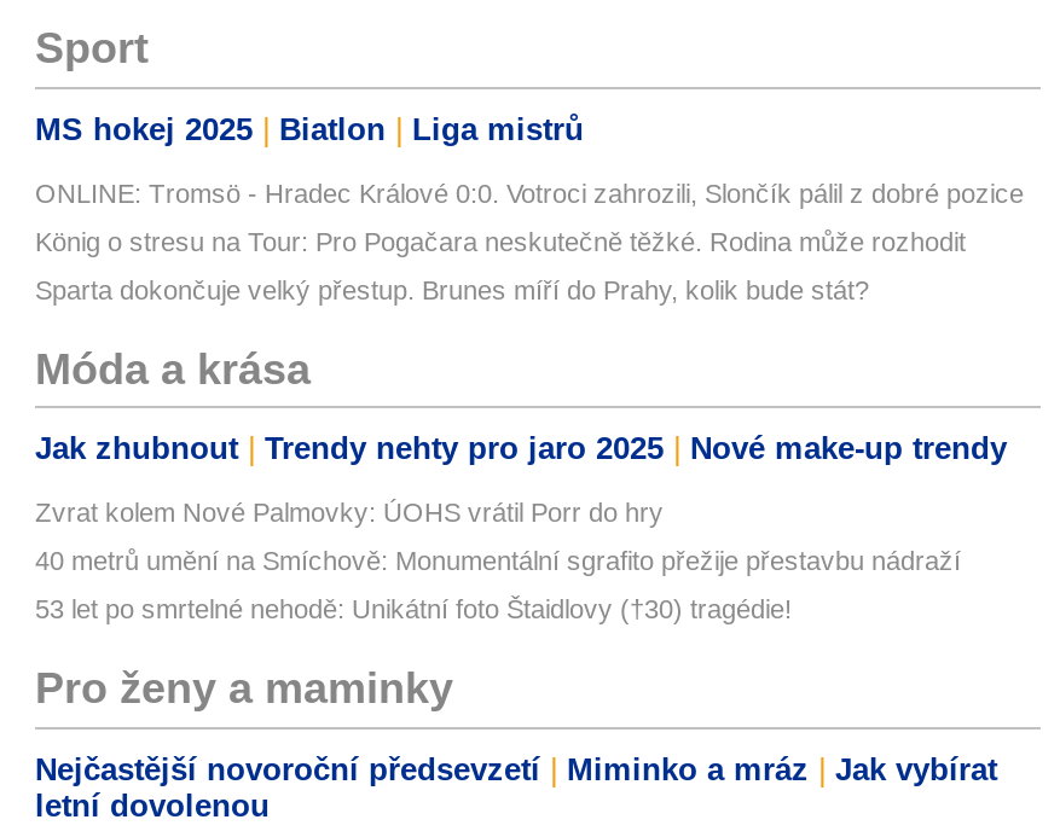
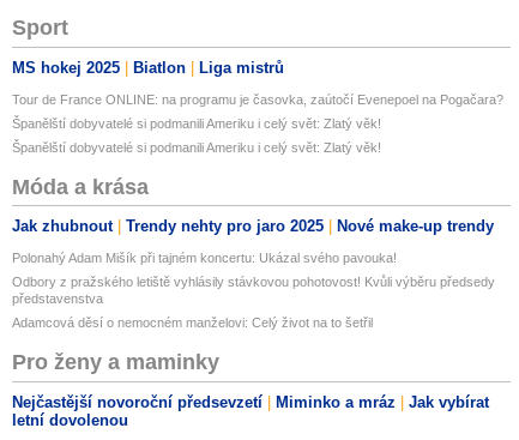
- ONLINE: Tromsö - Hradec Králové 0:0. Votroci zahrozili, Slončík pálil z dobré pozice
+ Tour de France ONLINE: na programu je časovka, zaútočí Evenepoel na Pogačara?

- König o stresu na Tour: Pro Pogačara neskutečně těžké. Rodina může rozhodit
+ Španělští dobyvatelé si podmanili Ameriku i celý svět: Zlatý věk!

- Sparta dokončuje velký přestup. Brunes míří do Prahy, kolik bude stát?
+ Španělští dobyvatelé si podmanili Ameriku i celý svět: Zlatý věk!

- Zvrat kolem Nové Palmovky: ÚOHS vrátil Porr do hry
+ Polonahý Adam Mišík při tajném koncertu: Ukázal svého pavouka!

- 40 metrů umění na Smíchově: Monumentální sgrafito přežije přestavbu nádraží
+ Odbory z pražského letiště vyhlásily stávkovou pohotovost! Kvůli výběru předsedy
+ představenstva

- 53 let po smrtelné nehodě: Unikátní foto Štaidlovy (†30) tragédie!
+ Adamcová děsí o nemocném manželovi: Celý život na to šetřil
